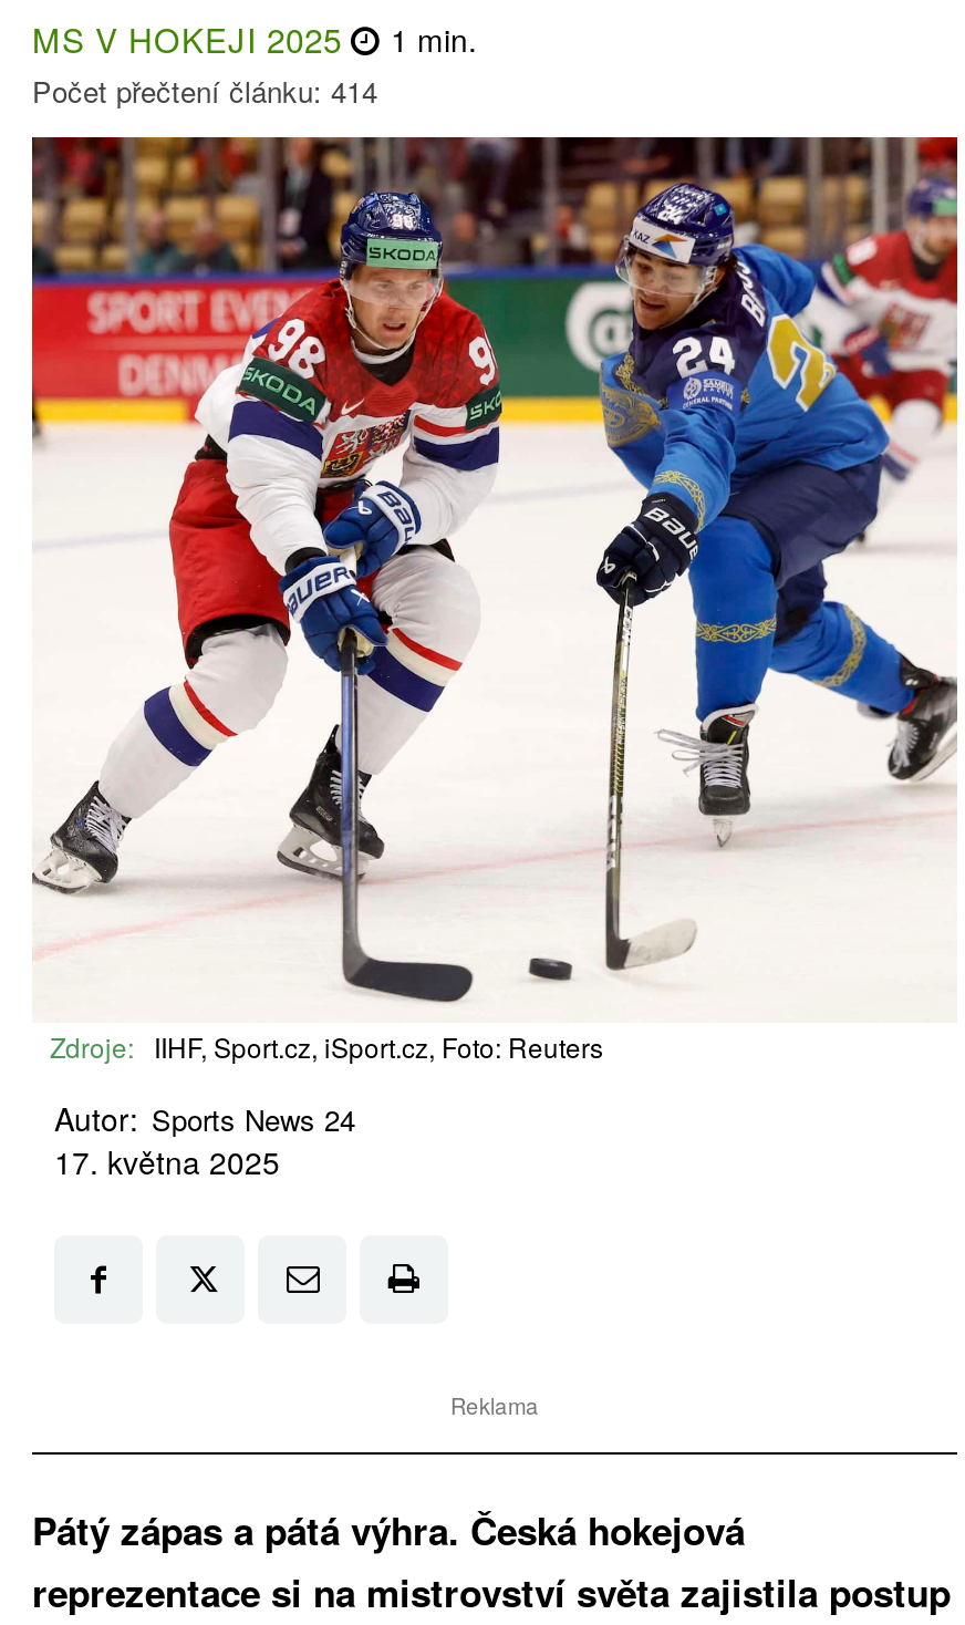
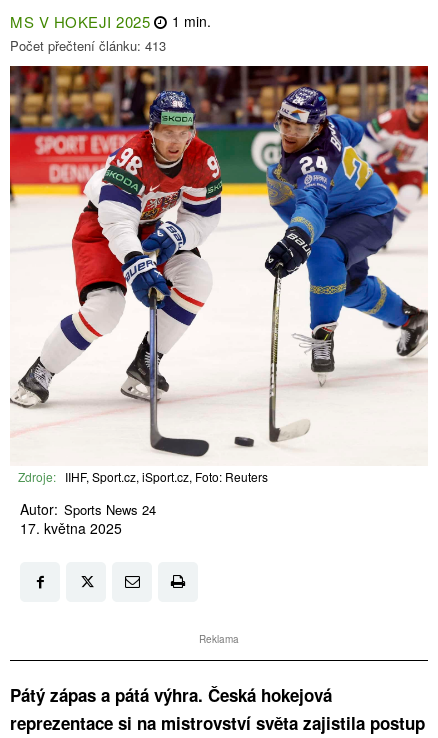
- Počet přečtení článku: 414
+ Počet přečtení článku: 413
